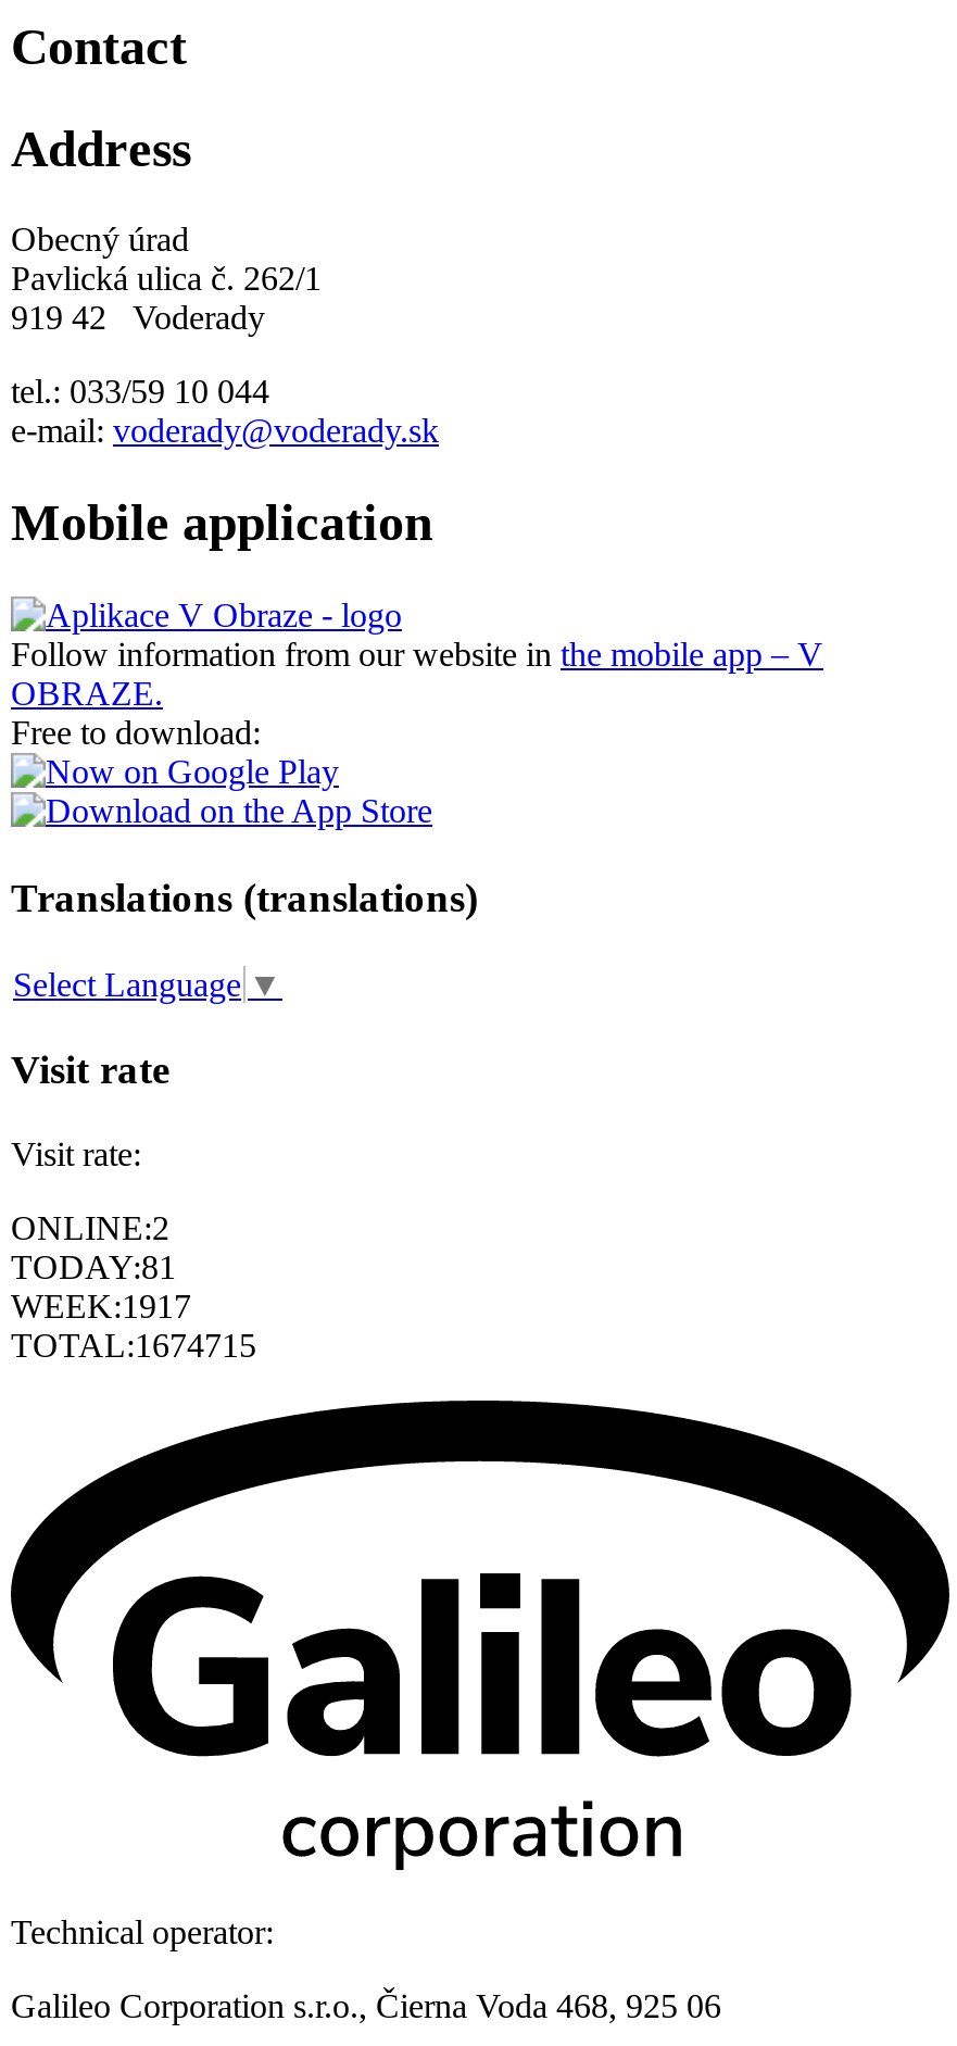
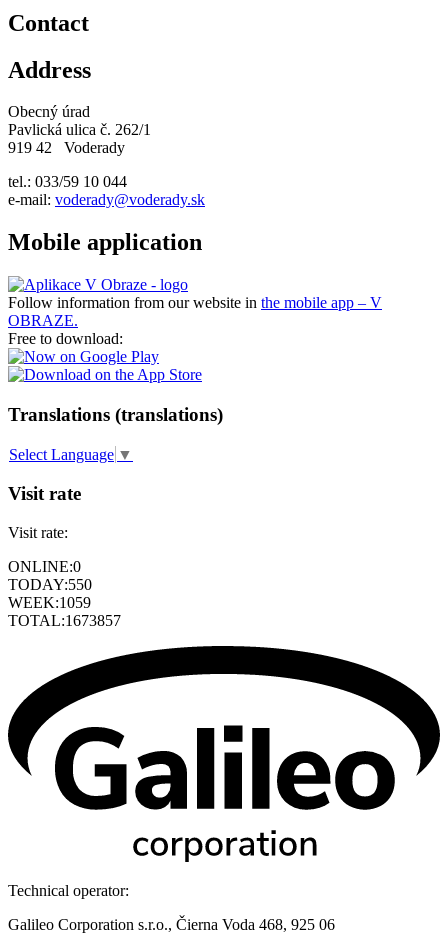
- ONLINE:2
+ ONLINE:0

- TODAY:81
+ TODAY:550

- WEEK:1917
+ WEEK:1059

- TOTAL:1674715
+ TOTAL:1673857
